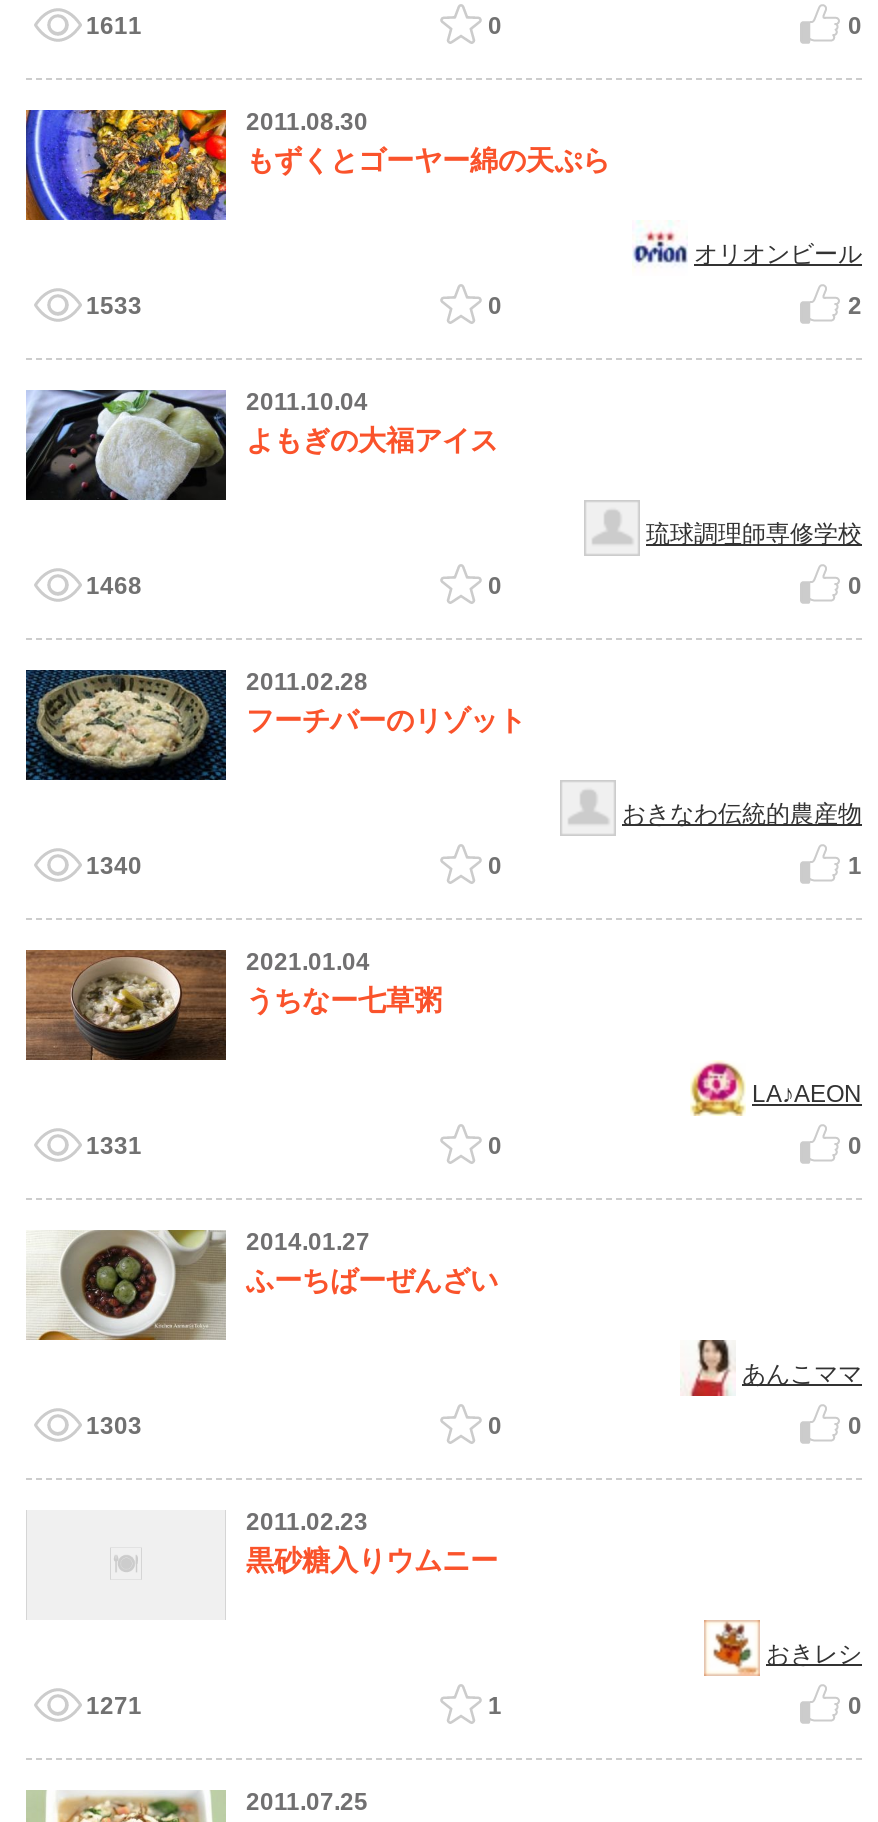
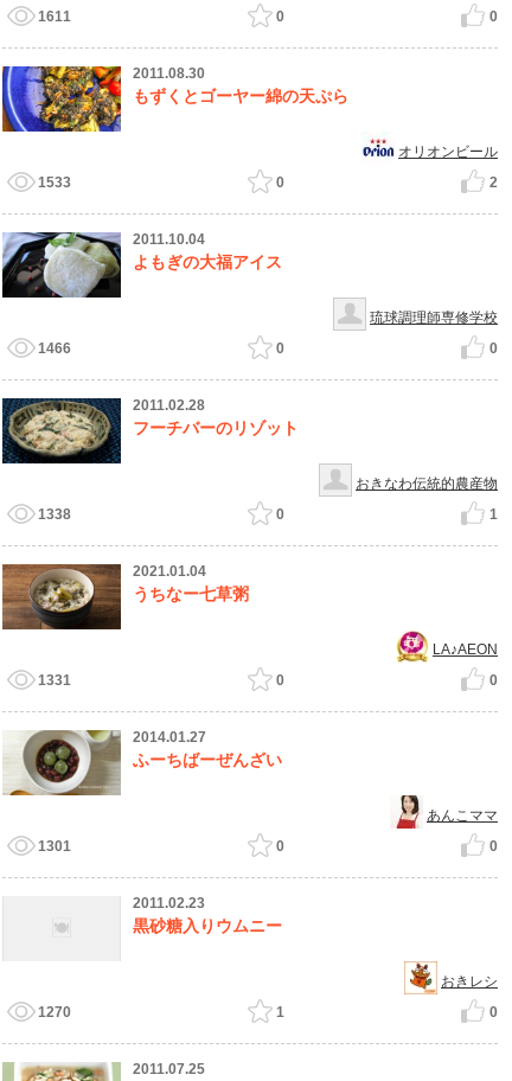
- 1468
+ 1466

- 1340
+ 1338

- 1303
+ 1301

- 1271
+ 1270
